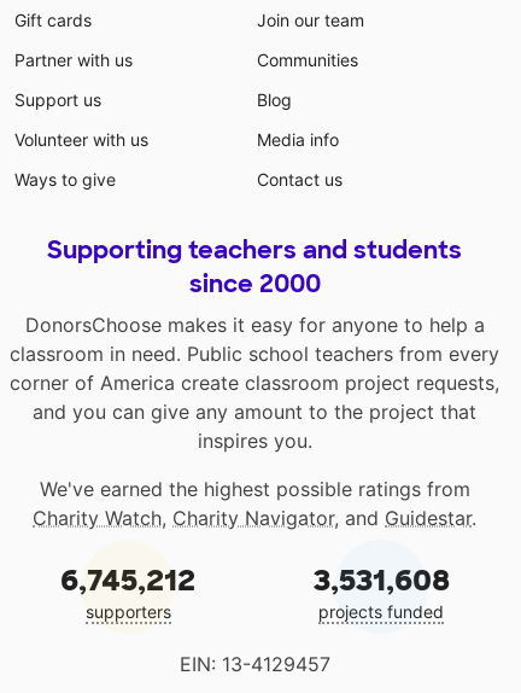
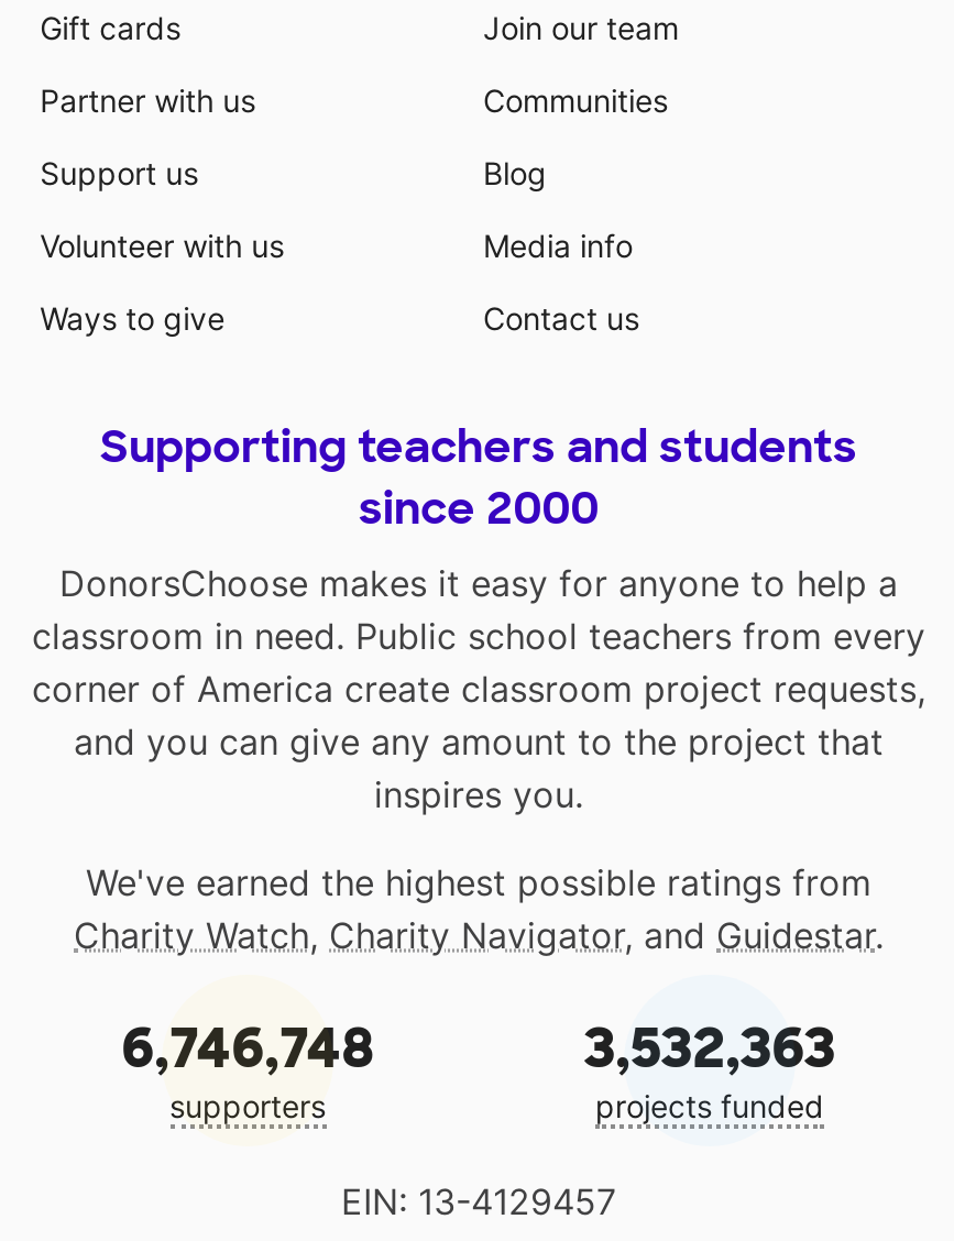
- 6,745,212
+ 6,746,748

- 3,531,608
+ 3,532,363
